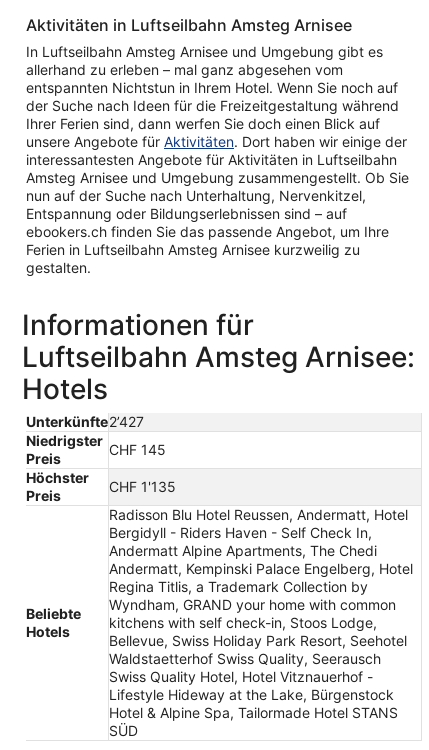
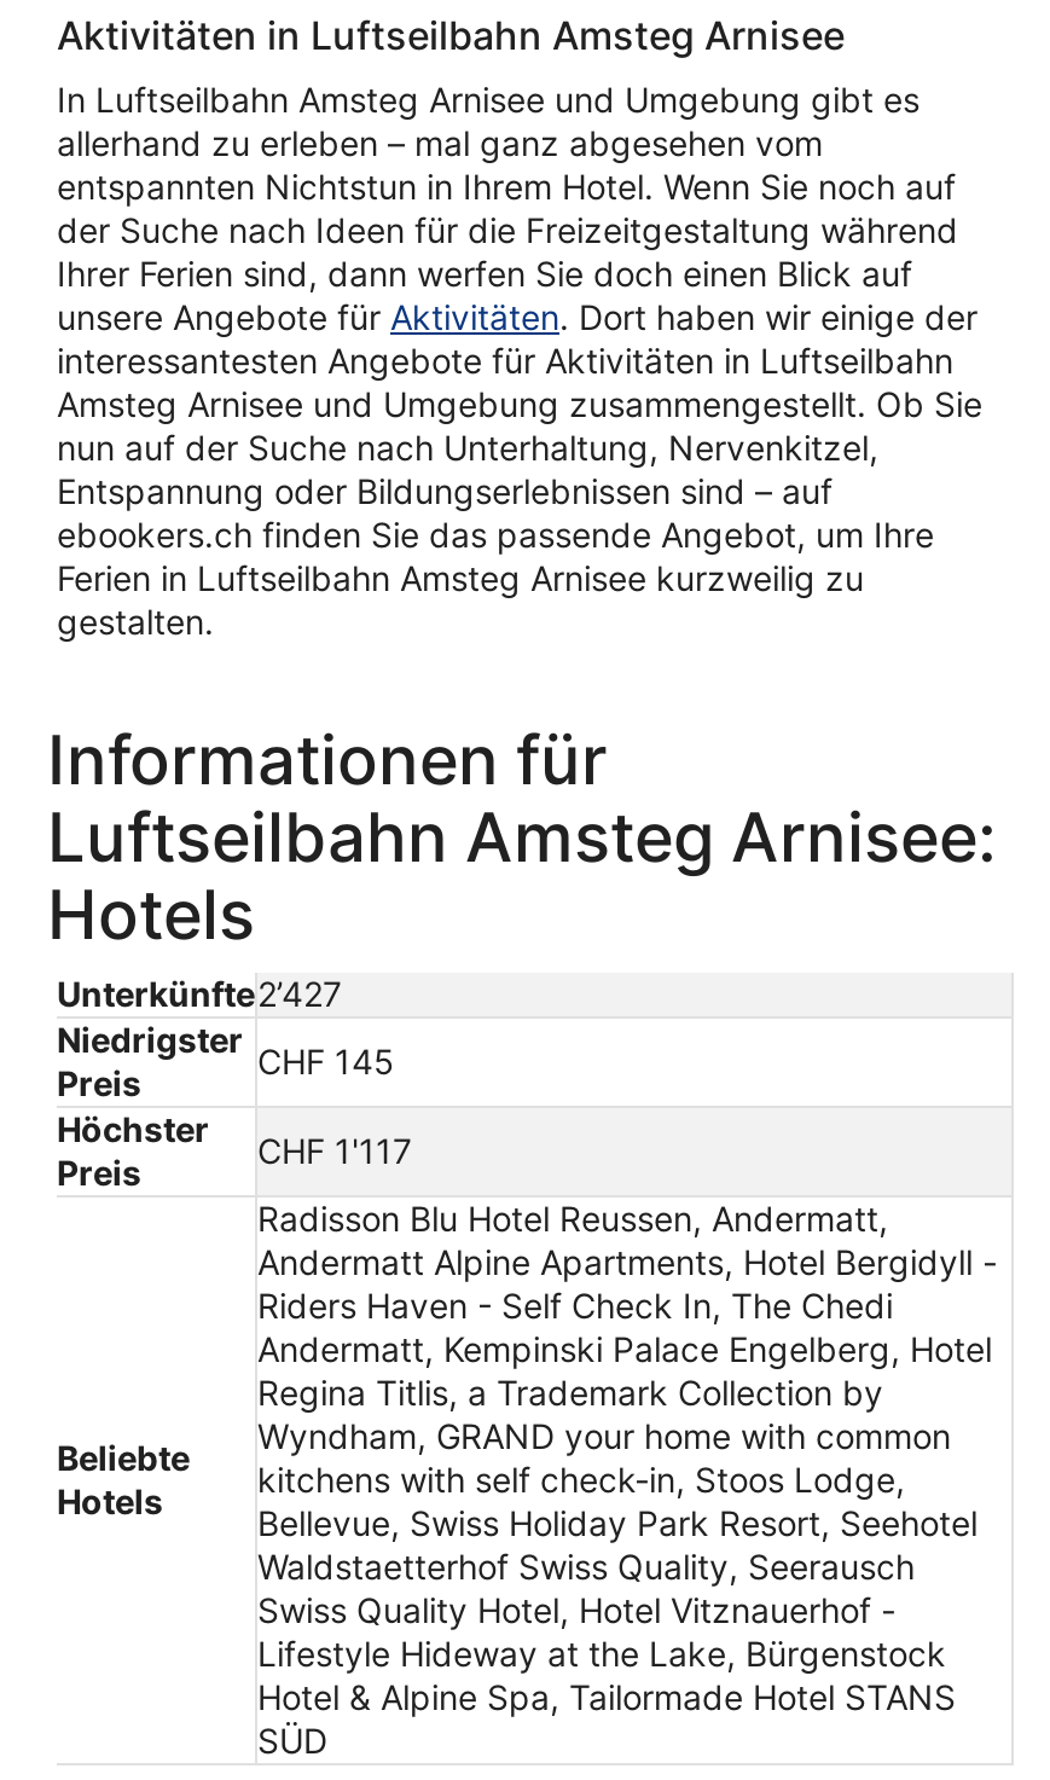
- CHF 1'135
+ CHF 1'117

- Radisson Blu Hotel Reussen, Andermatt, Hotel
- Bergidyll - Riders Haven - Self Check In,
- Andermatt Alpine Apartments, The Chedi
+ Radisson Blu Hotel Reussen, Andermatt,
+ Andermatt Alpine Apartments, Hotel Bergidyll -
+ Riders Haven - Self Check In, The Chedi
